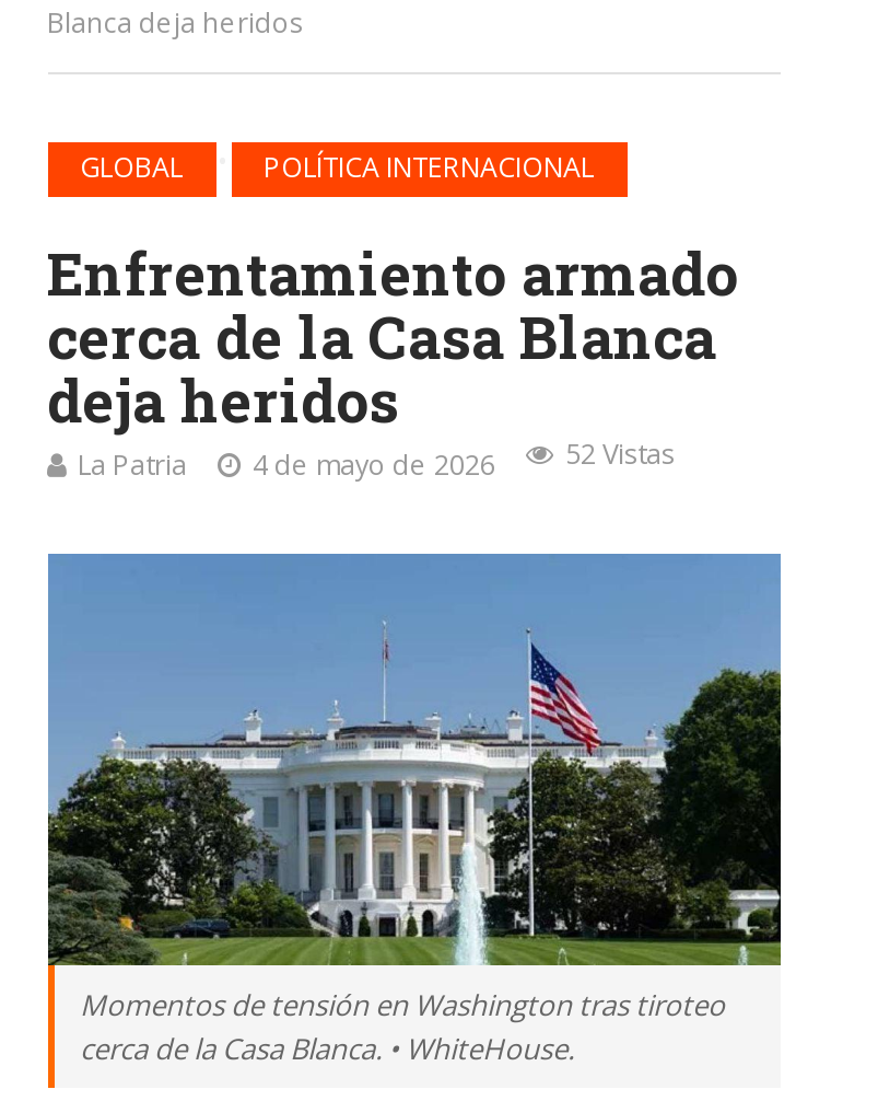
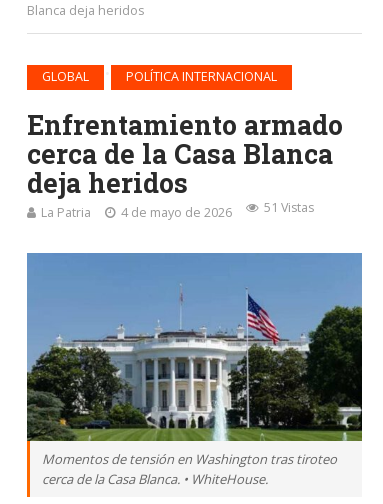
- La Patria 4 de mayo de 2026 52 Vistas
+ La Patria 4 de mayo de 2026 51 Vistas
